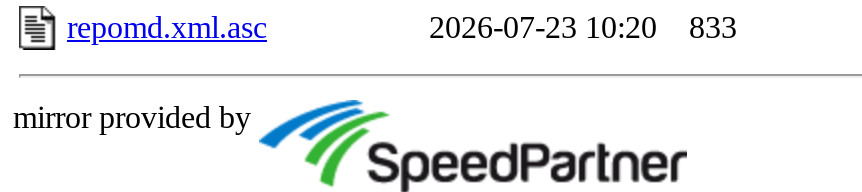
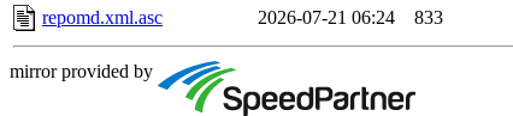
- 2026-07-23 10:20 833
+ 2026-07-21 06:24 833
